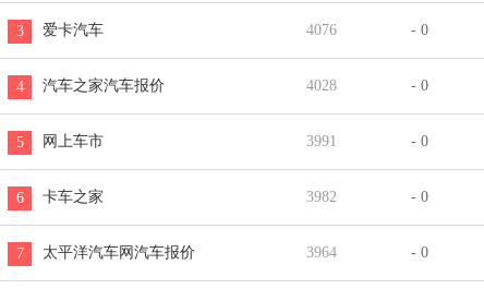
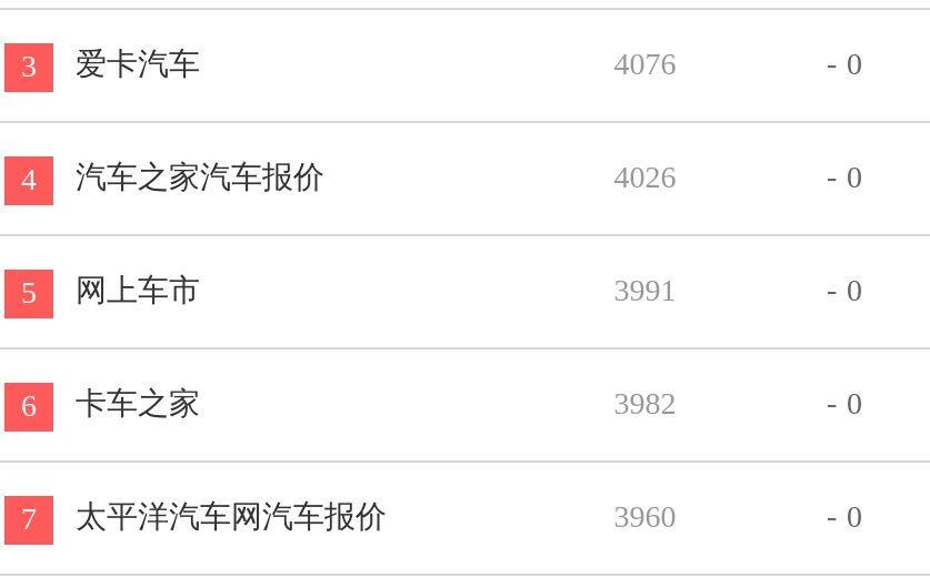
- 4028
+ 4026

- 3964
+ 3960
